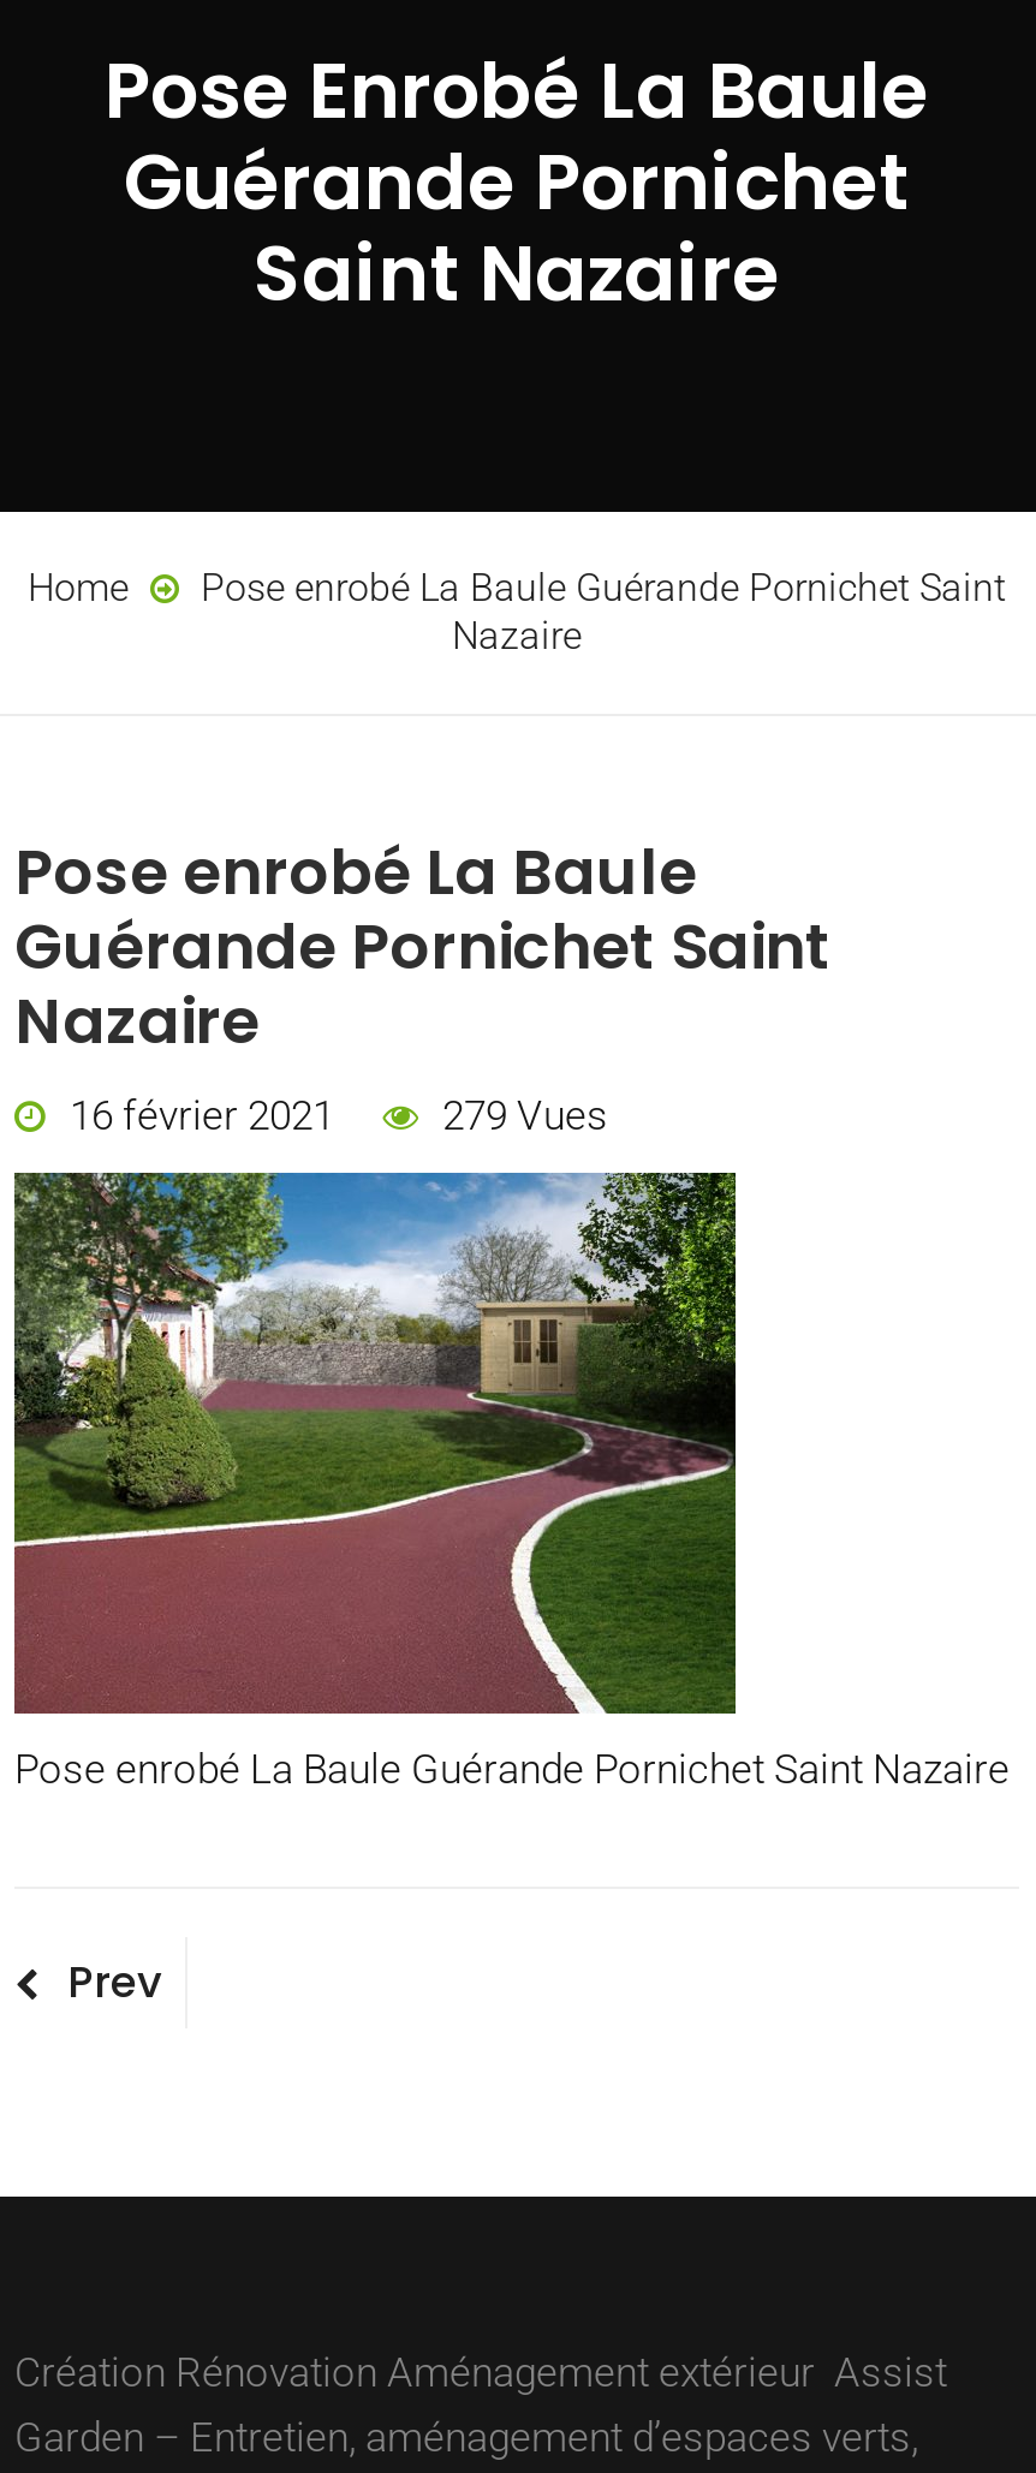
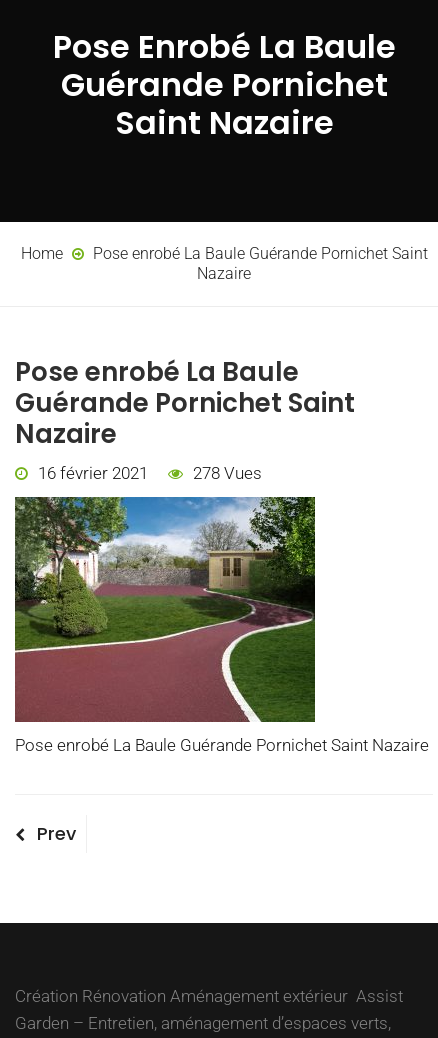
- 279 Vues
+ 278 Vues
